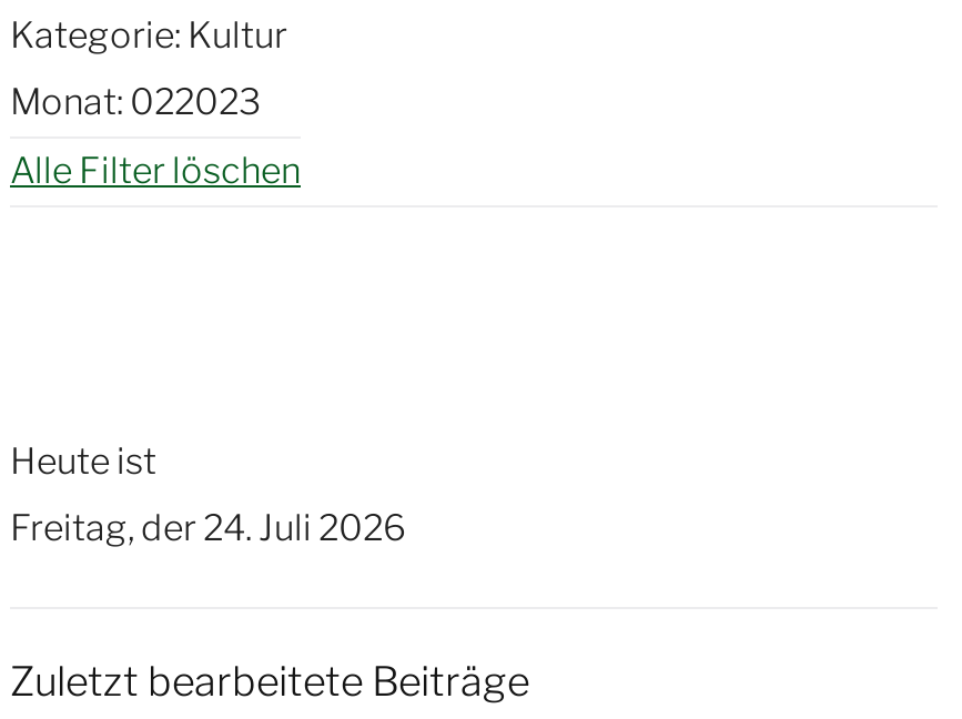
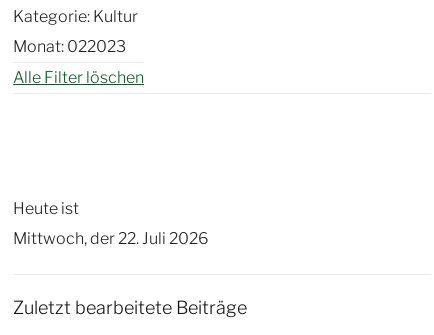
- Freitag, der 24. Juli 2026
+ Mittwoch, der 22. Juli 2026
